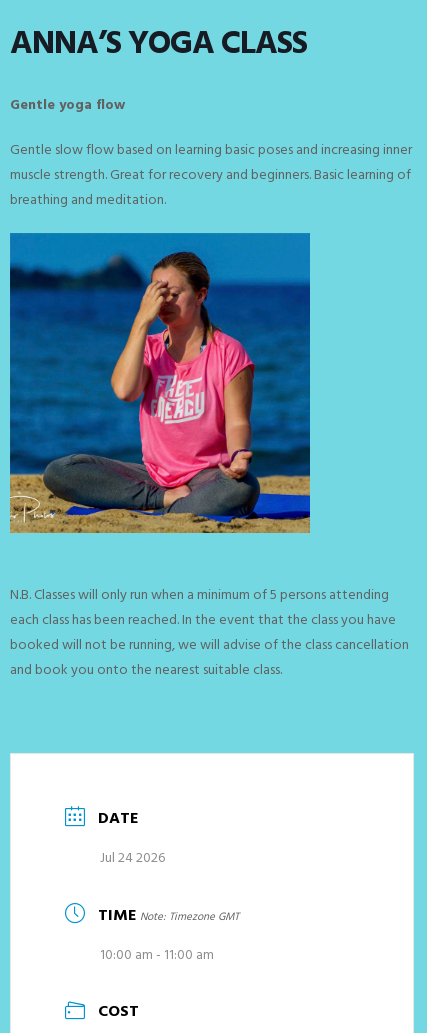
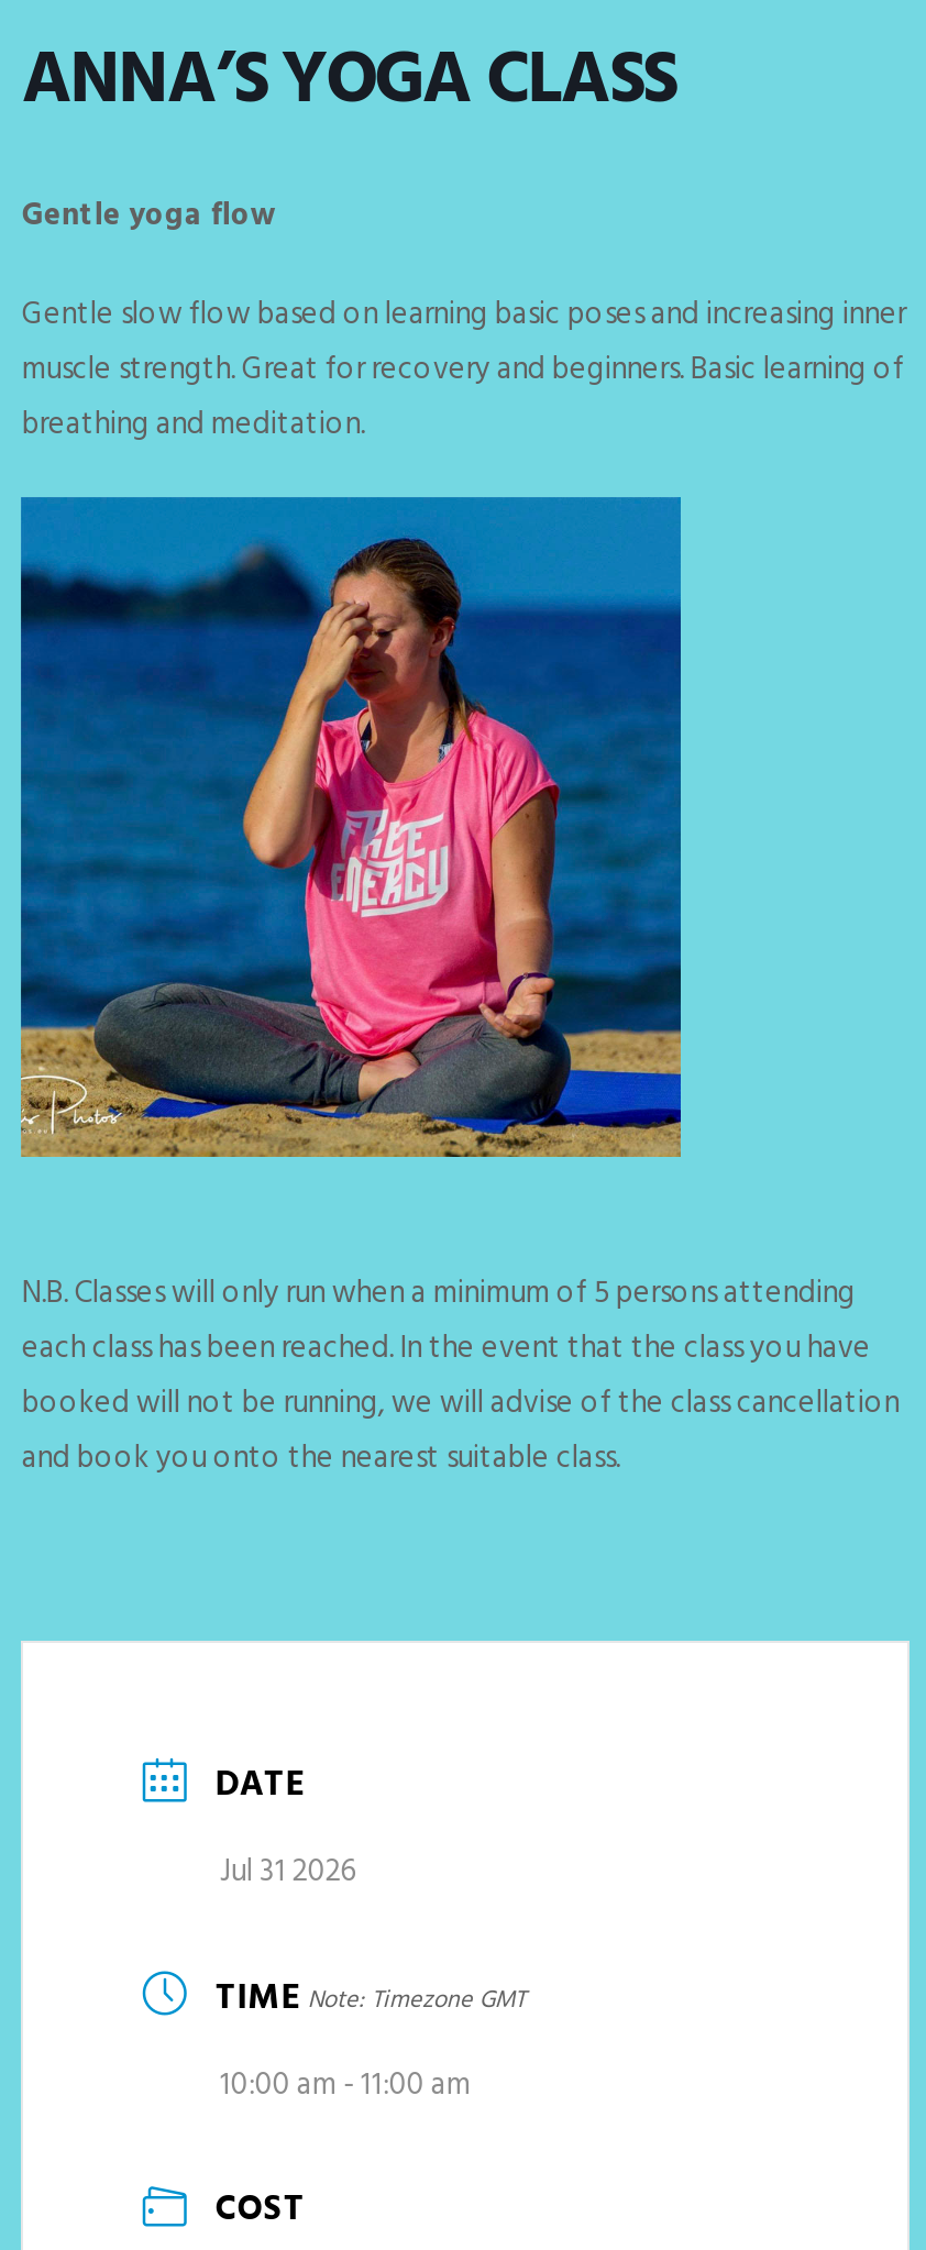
- Jul 24 2026
+ Jul 31 2026
